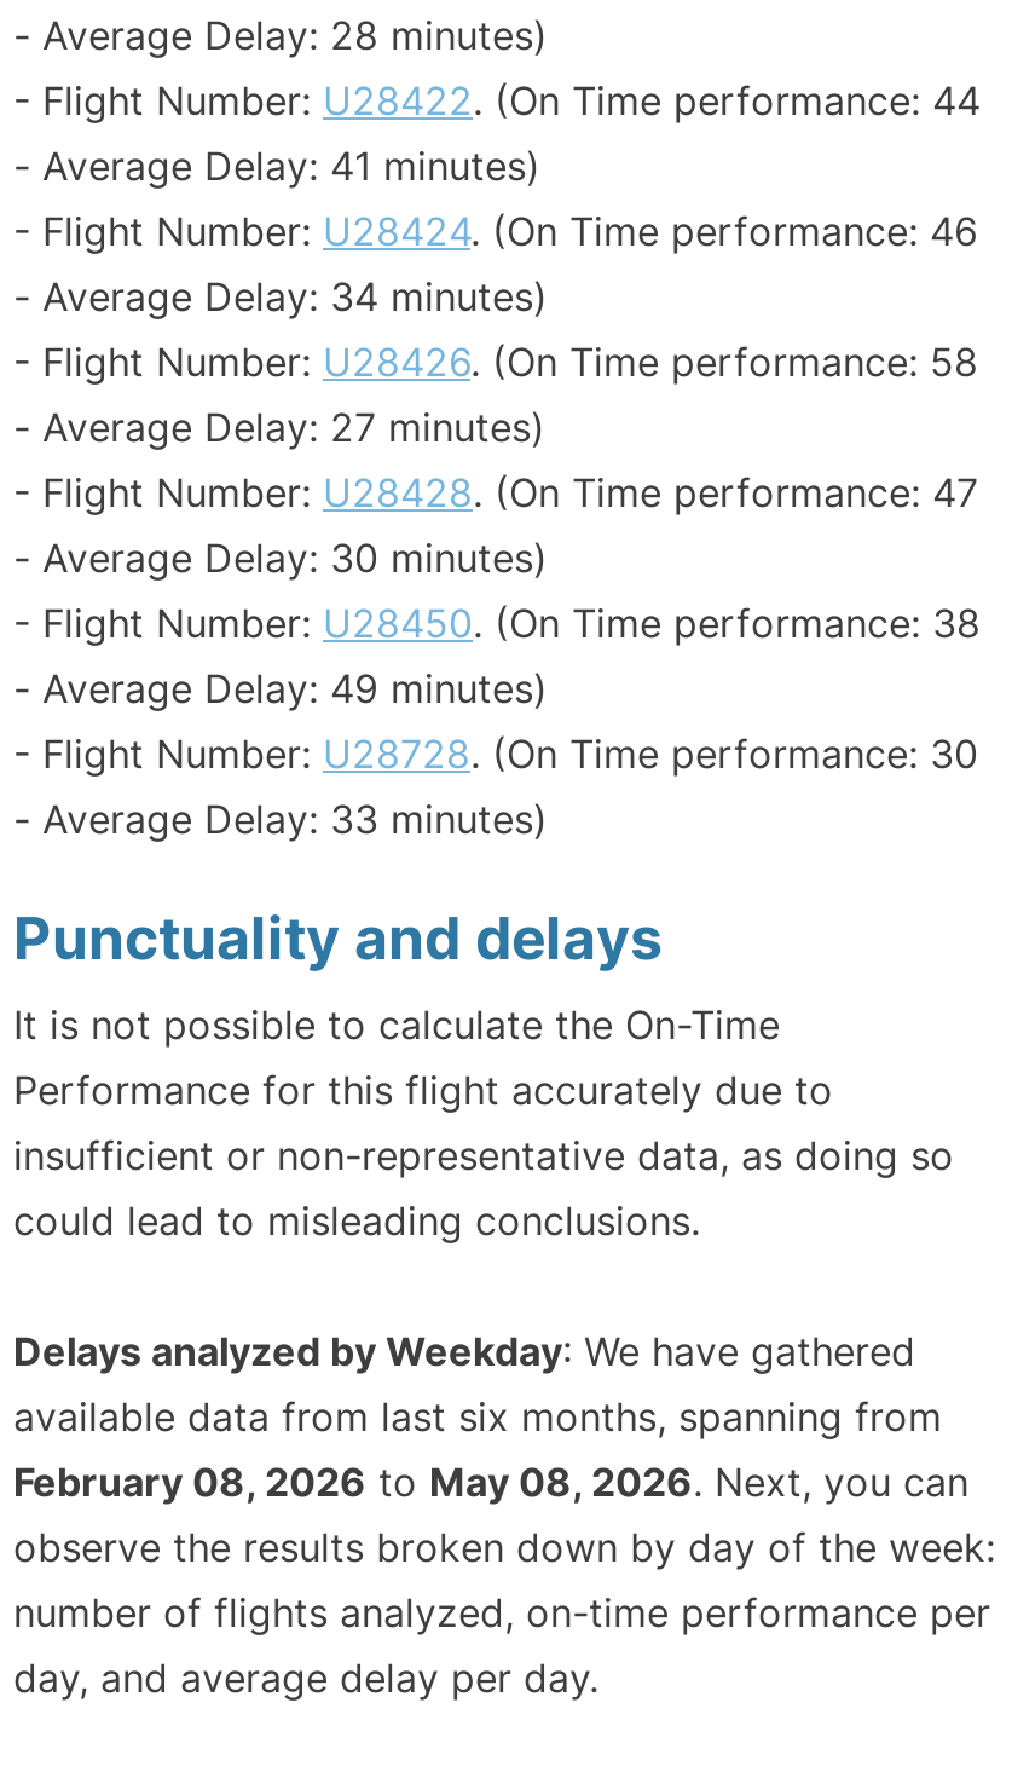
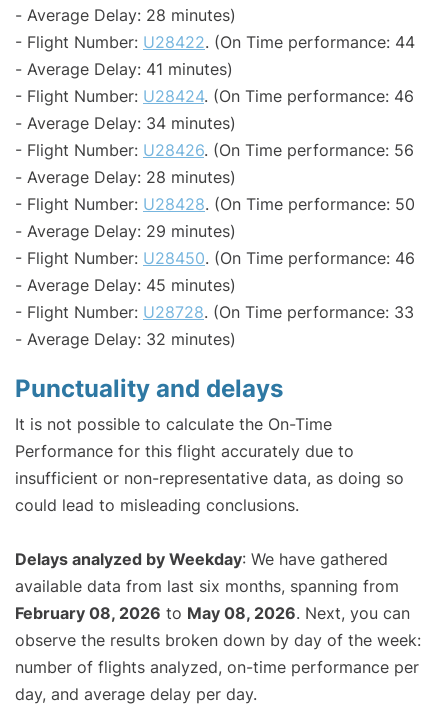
- - Flight Number: U28426. (On Time performance: 58
+ - Flight Number: U28426. (On Time performance: 56

- - Average Delay: 27 minutes)
+ - Average Delay: 28 minutes)

- - Flight Number: U28428. (On Time performance: 47
+ - Flight Number: U28428. (On Time performance: 50

- - Average Delay: 30 minutes)
+ - Average Delay: 29 minutes)

- - Flight Number: U28450. (On Time performance: 38
+ - Flight Number: U28450. (On Time performance: 46

- - Average Delay: 49 minutes)
+ - Average Delay: 45 minutes)

- - Flight Number: U28728. (On Time performance: 30
+ - Flight Number: U28728. (On Time performance: 33

- - Average Delay: 33 minutes)
+ - Average Delay: 32 minutes)
